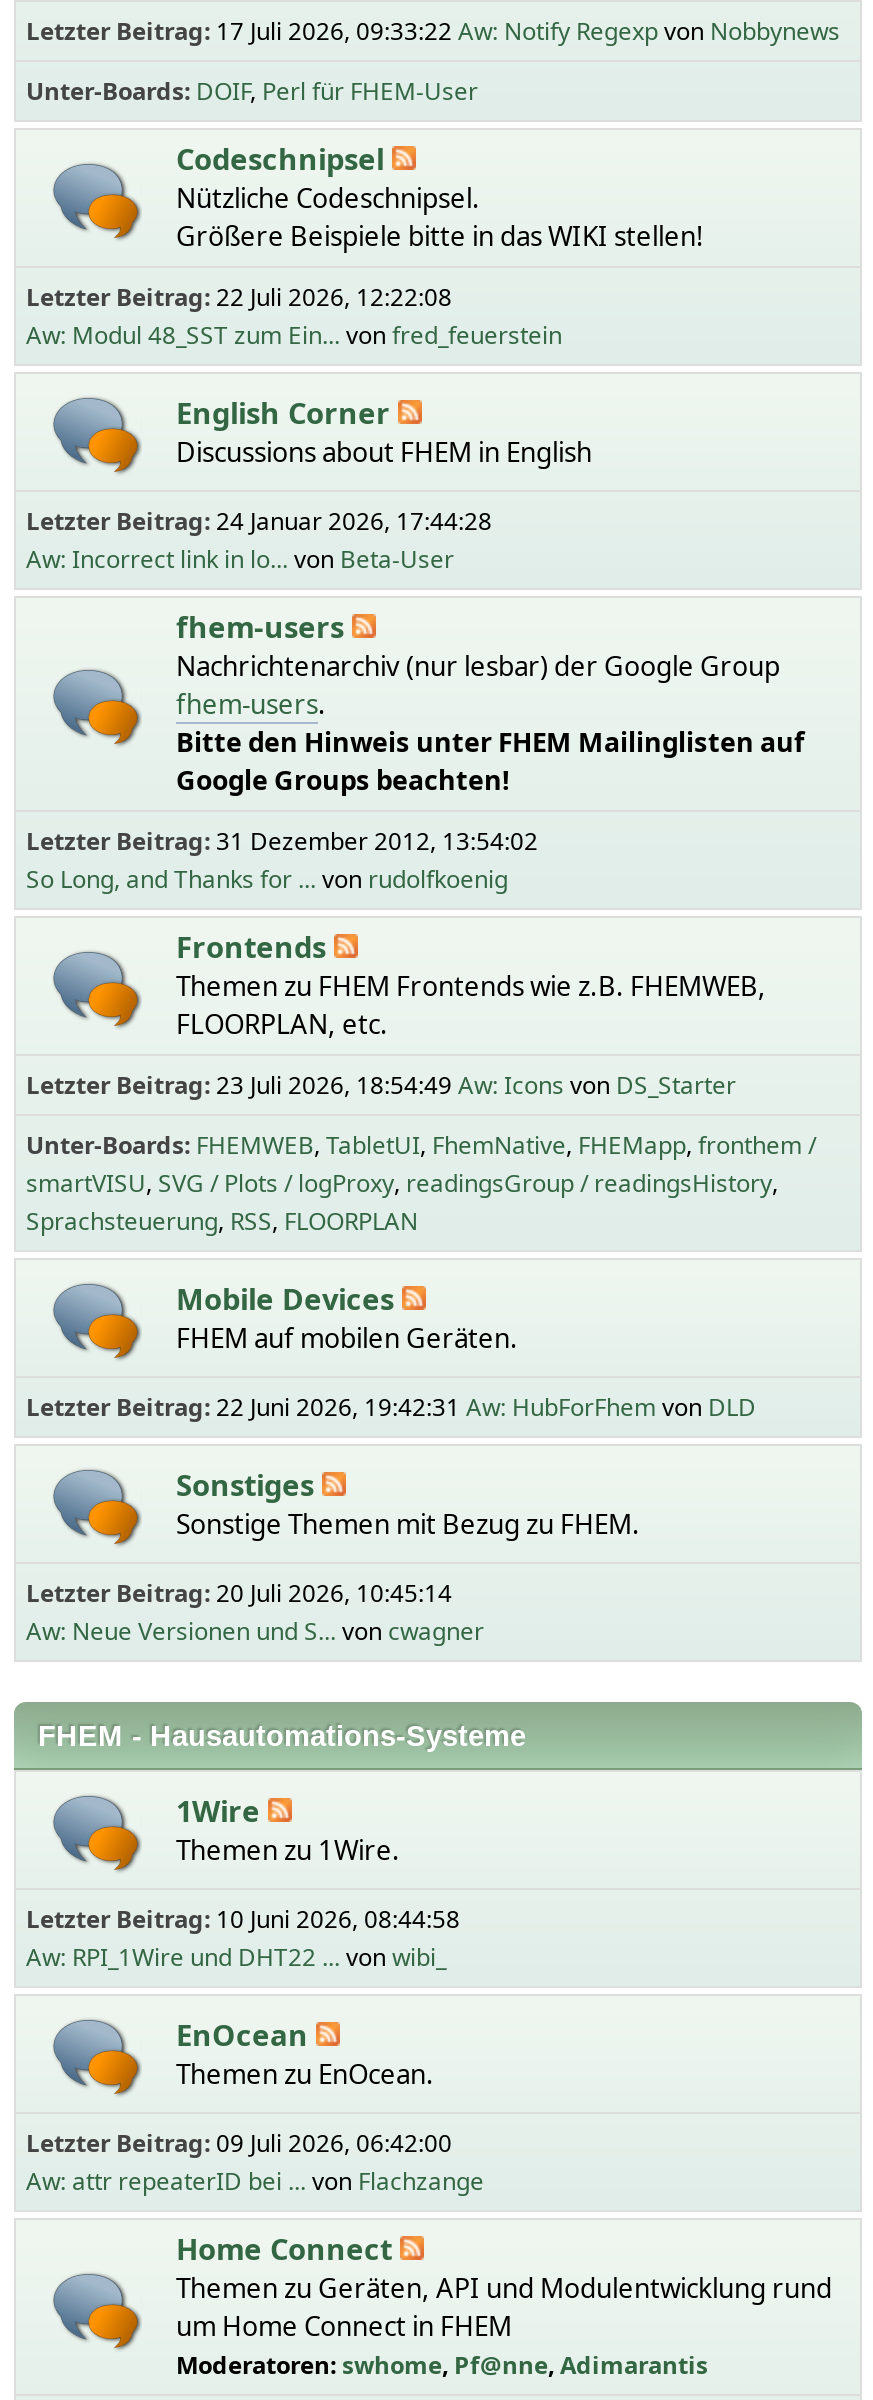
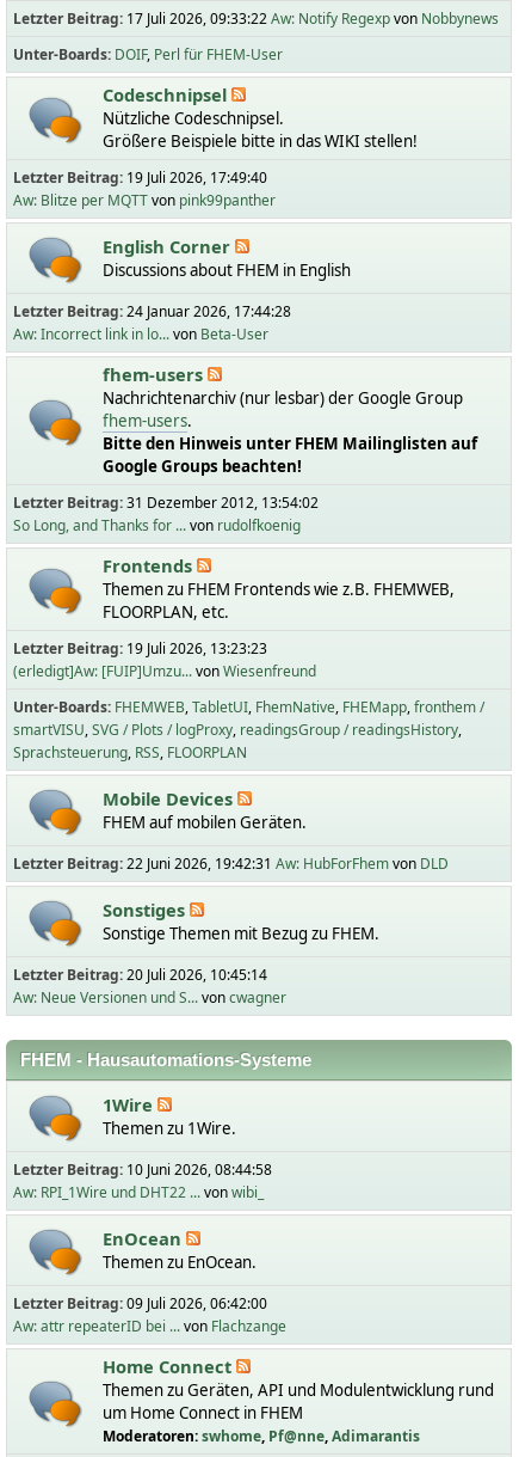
- Letzter Beitrag: 22 Juli 2026, 12:22:08
- Aw: Modul 48_SST zum Ein... von fred_feuerstein
+ Letzter Beitrag: 19 Juli 2026, 17:49:40
+ Aw: Blitze per MQTT von pink99panther

- Letzter Beitrag: 23 Juli 2026, 18:54:49 Aw: Icons von DS_Starter
+ Letzter Beitrag: 19 Juli 2026, 13:23:23
+ (erledigt]Aw: [FUIP]Umzu... von Wiesenfreund
